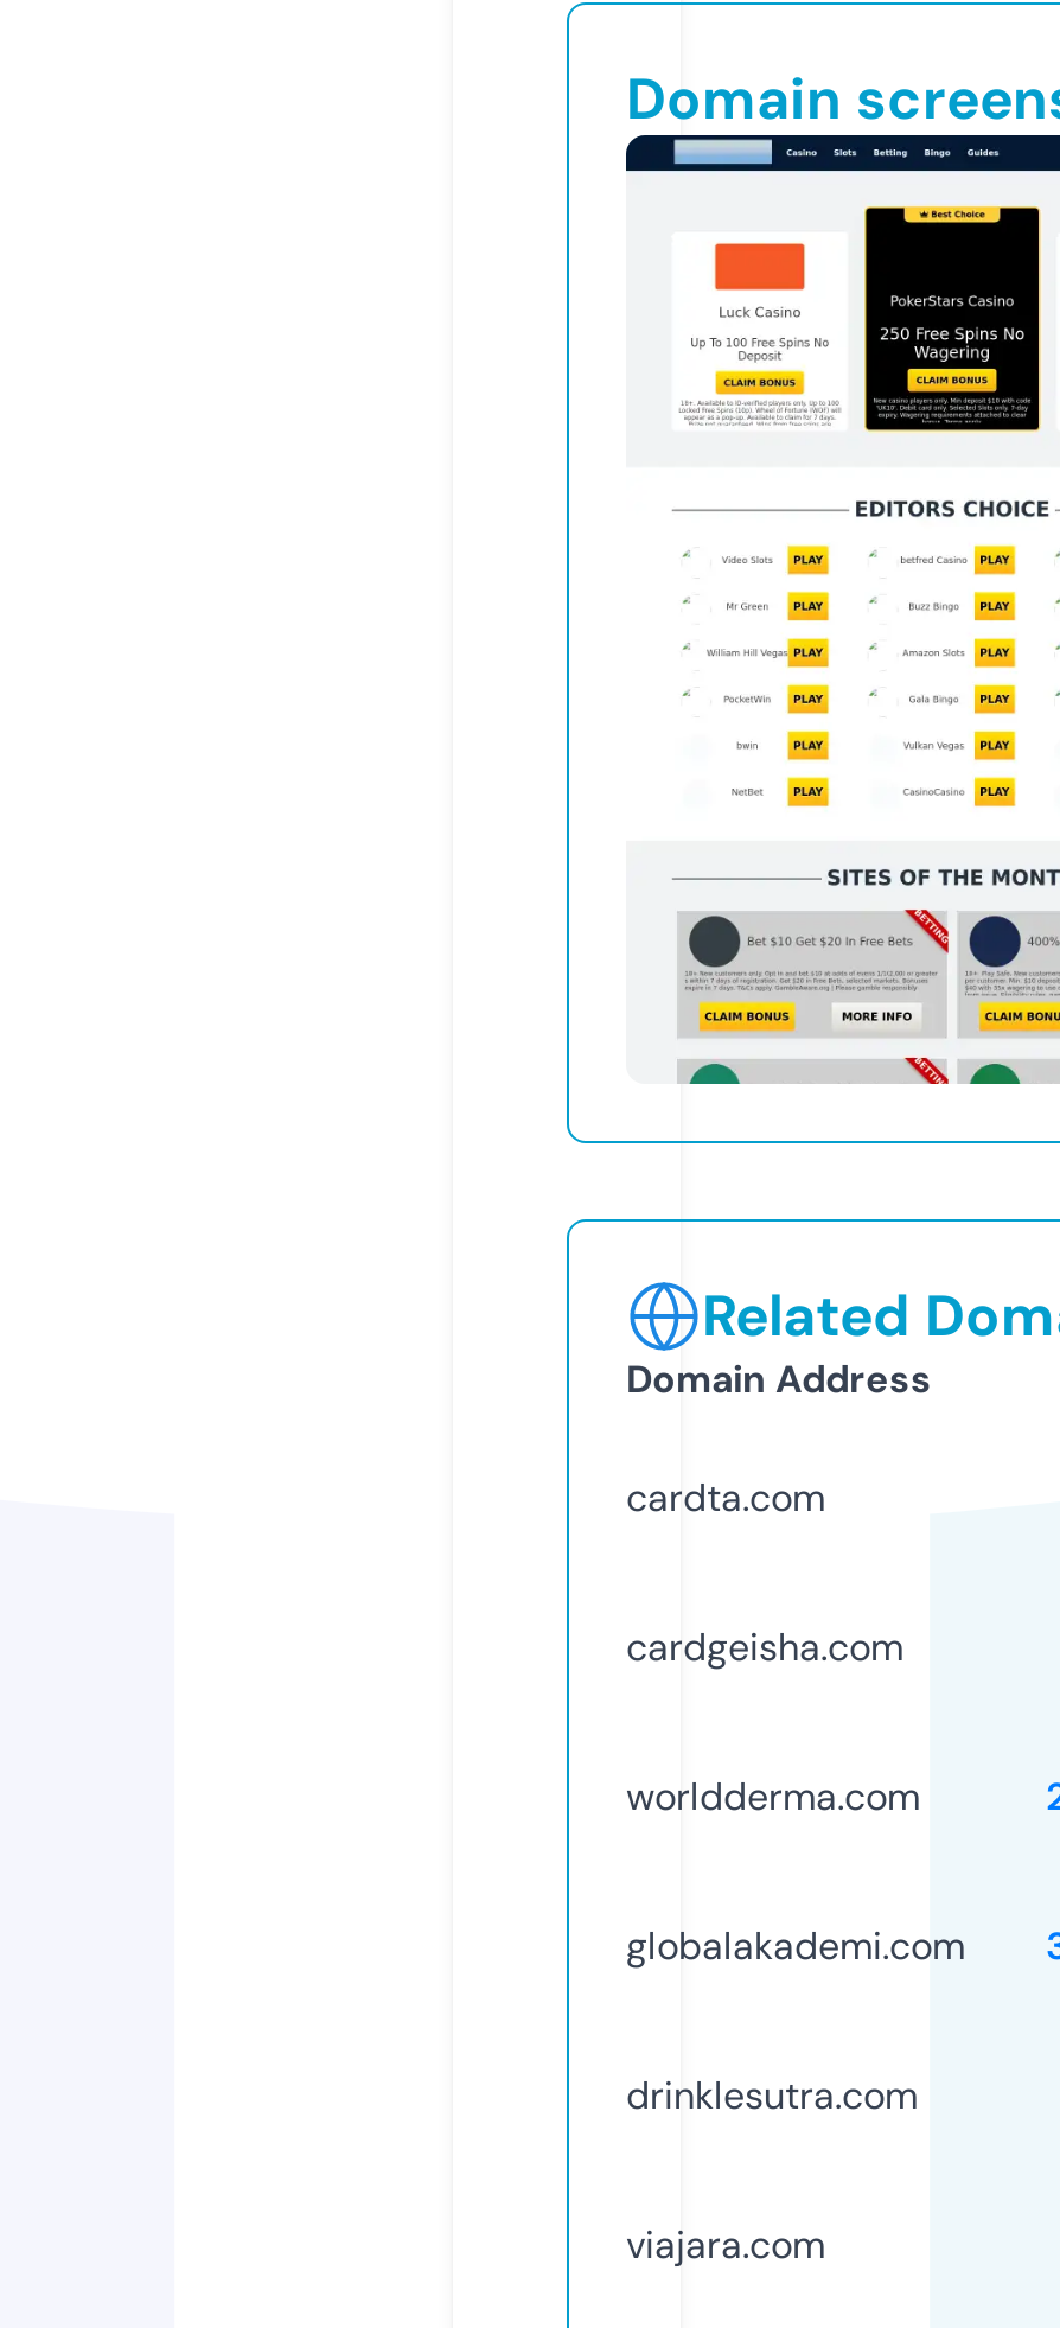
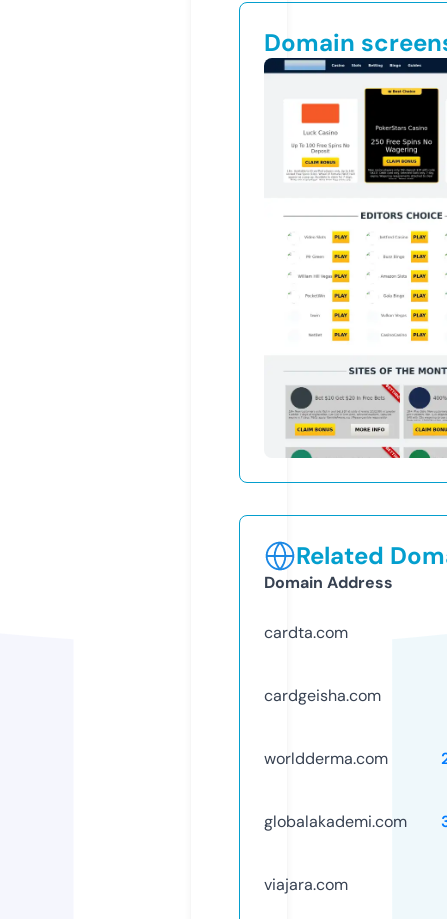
- drinklesutra.com
